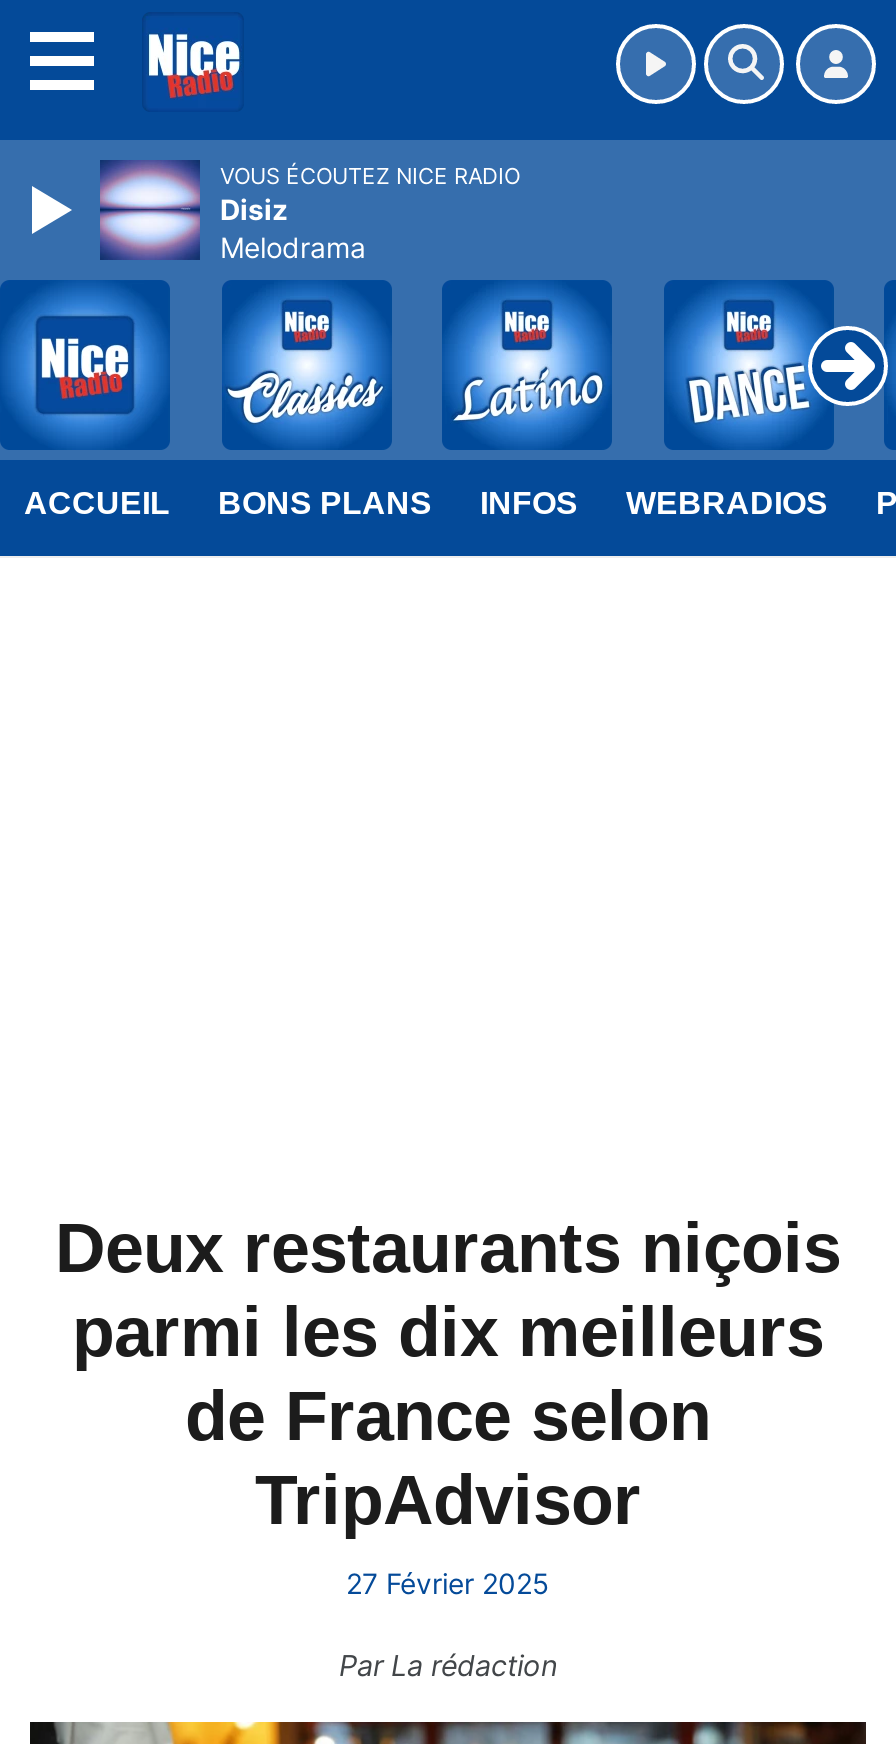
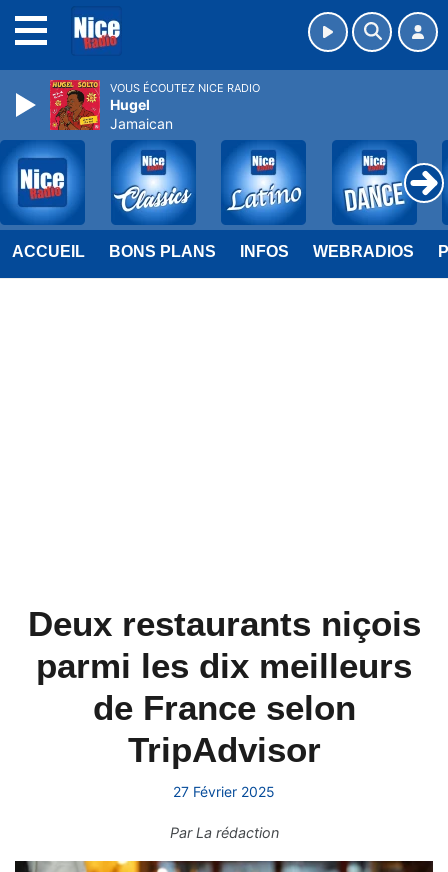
- [image]
- Disiz
- Melodrama
+ [image]
+ Hugel
+ Jamaican
